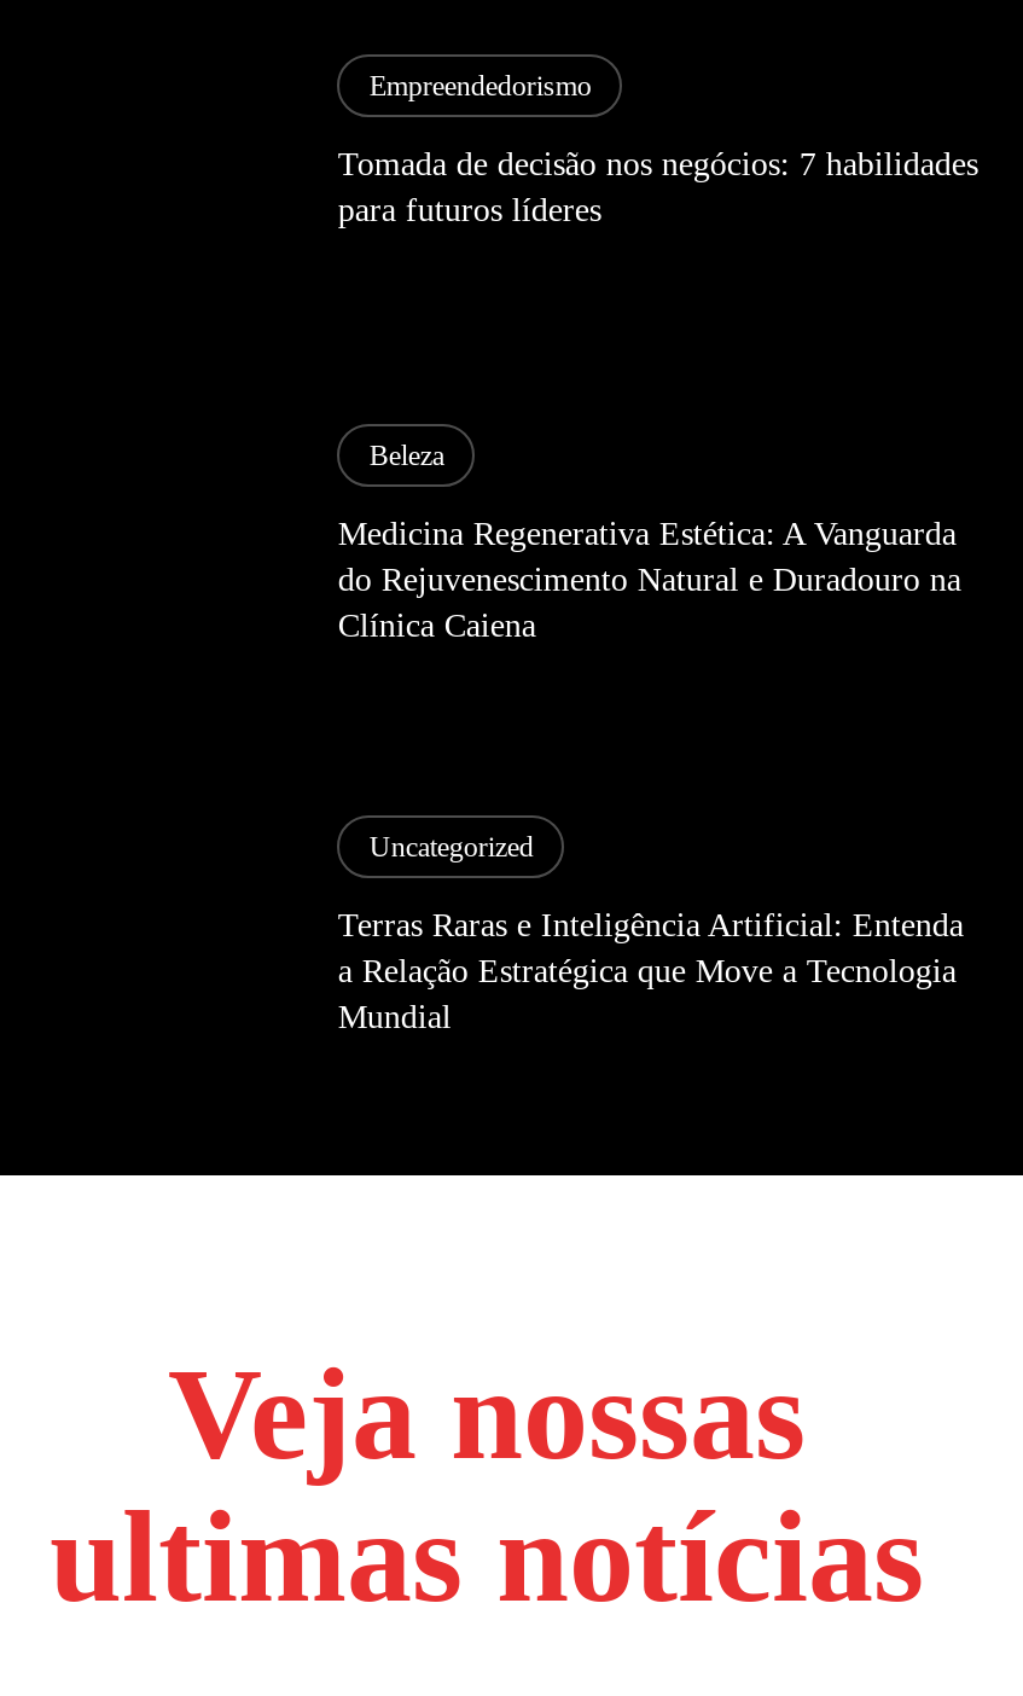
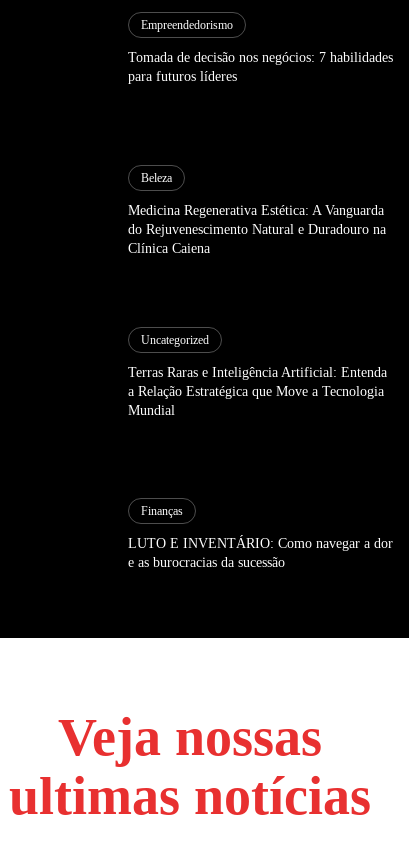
+ Finanças
+ LUTO E INVENTÁRIO: Como navegar a dor
+ e as burocracias da sucessão
